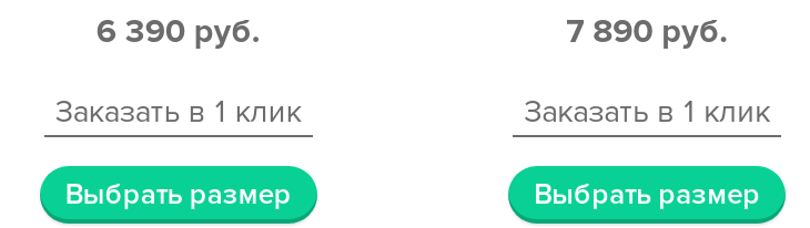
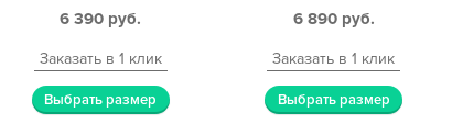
- 7 890 руб.
+ 6 890 руб.
